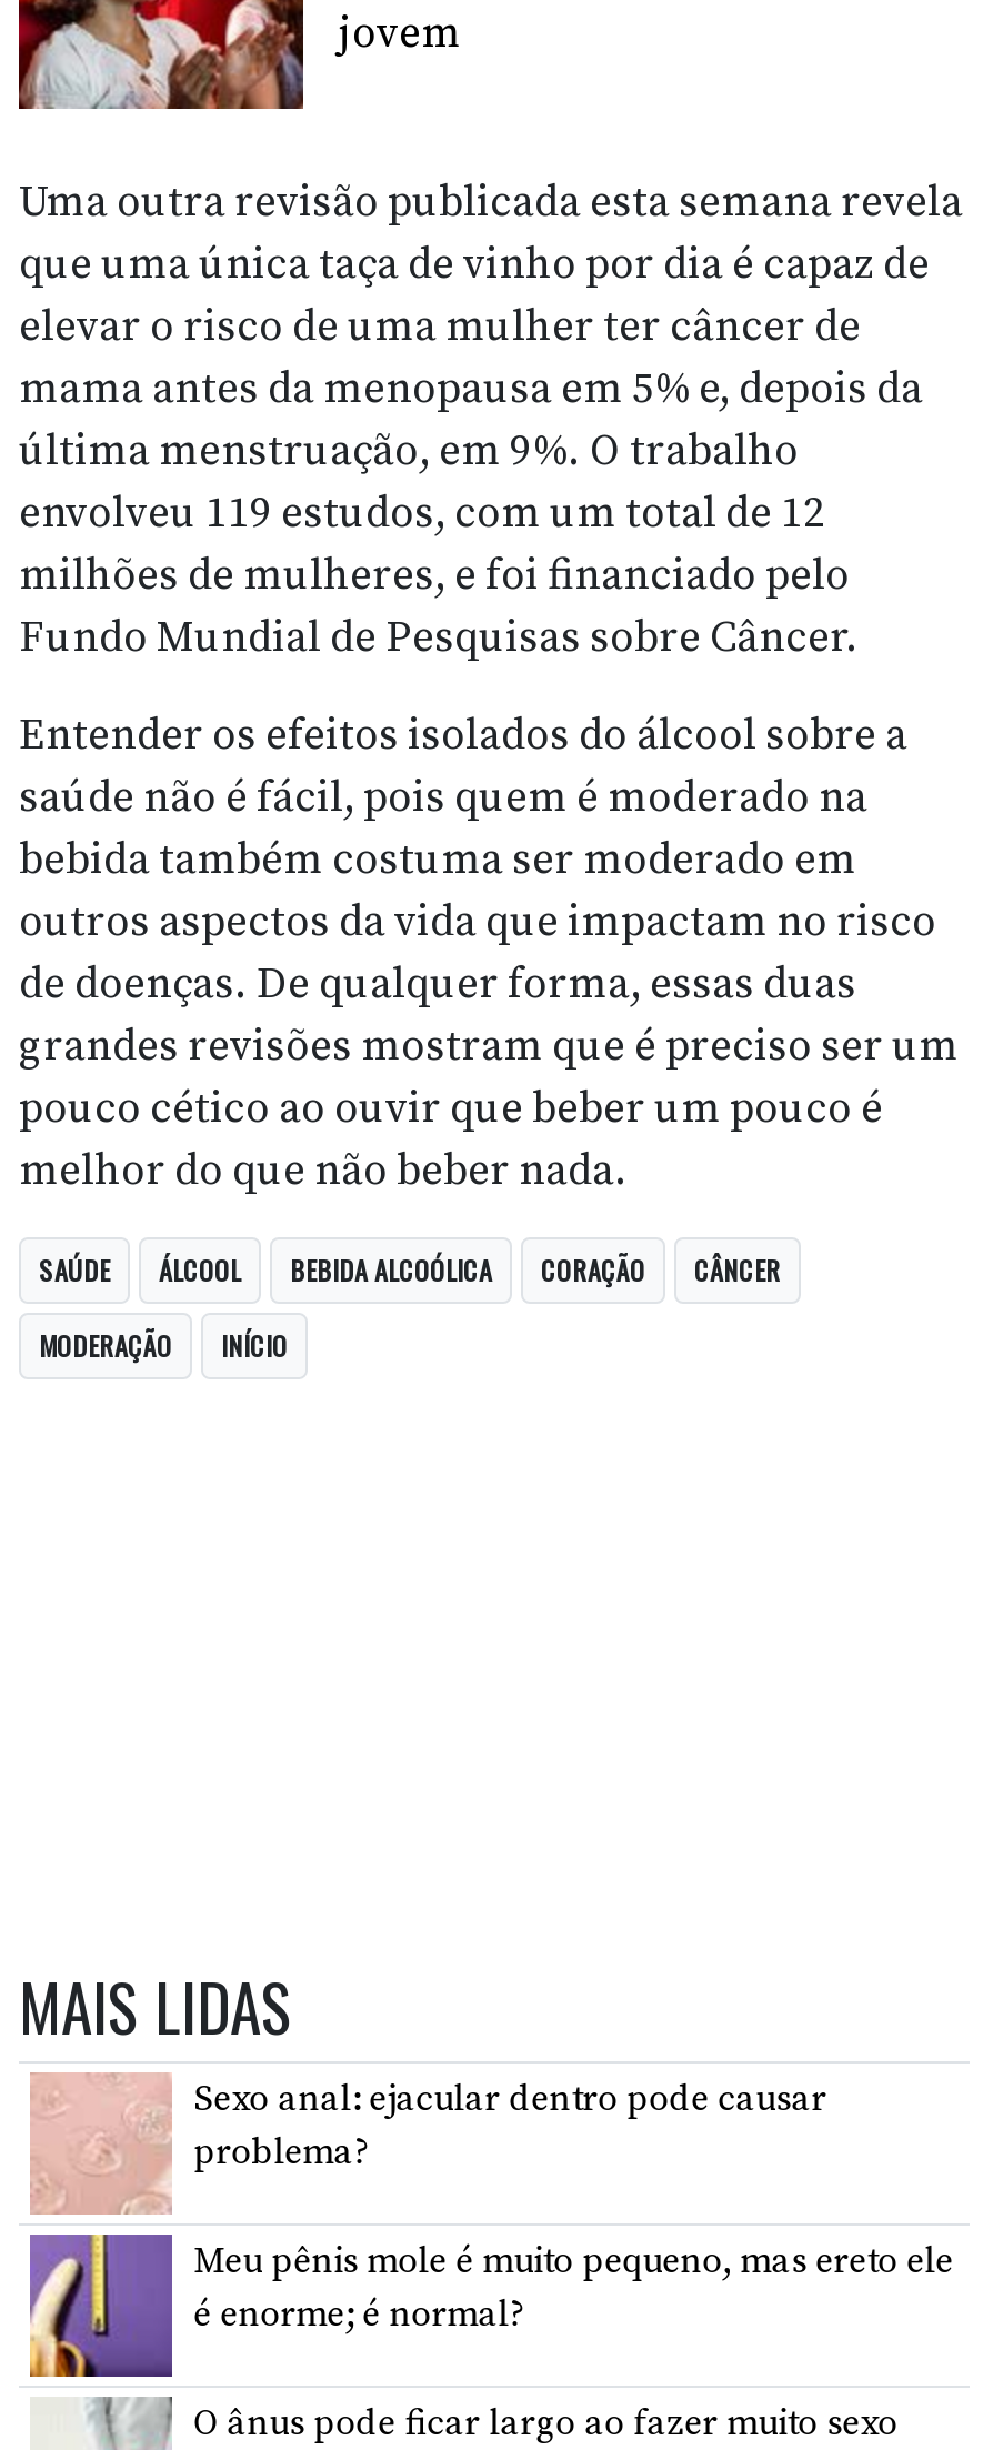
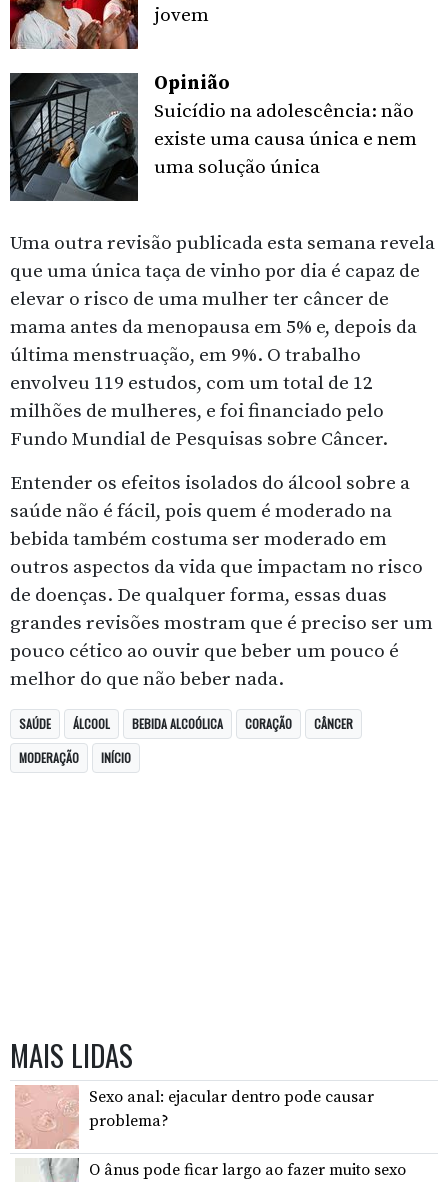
+ [image]
+ Opinião
+ Suicídio na adolescência: não
+ existe uma causa única e nem
+ uma solução única

moved down: Uma outra revisão publicada esta semana revela | que uma única taça de vinho por dia é capaz de | elevar o risco de uma mulher ter câncer de | ... | Sexo anal: ejacular dentro pode causar | problema?

- [image]
- Meu pênis mole é muito pequeno, mas ereto ele
- é enorme; é normal?
